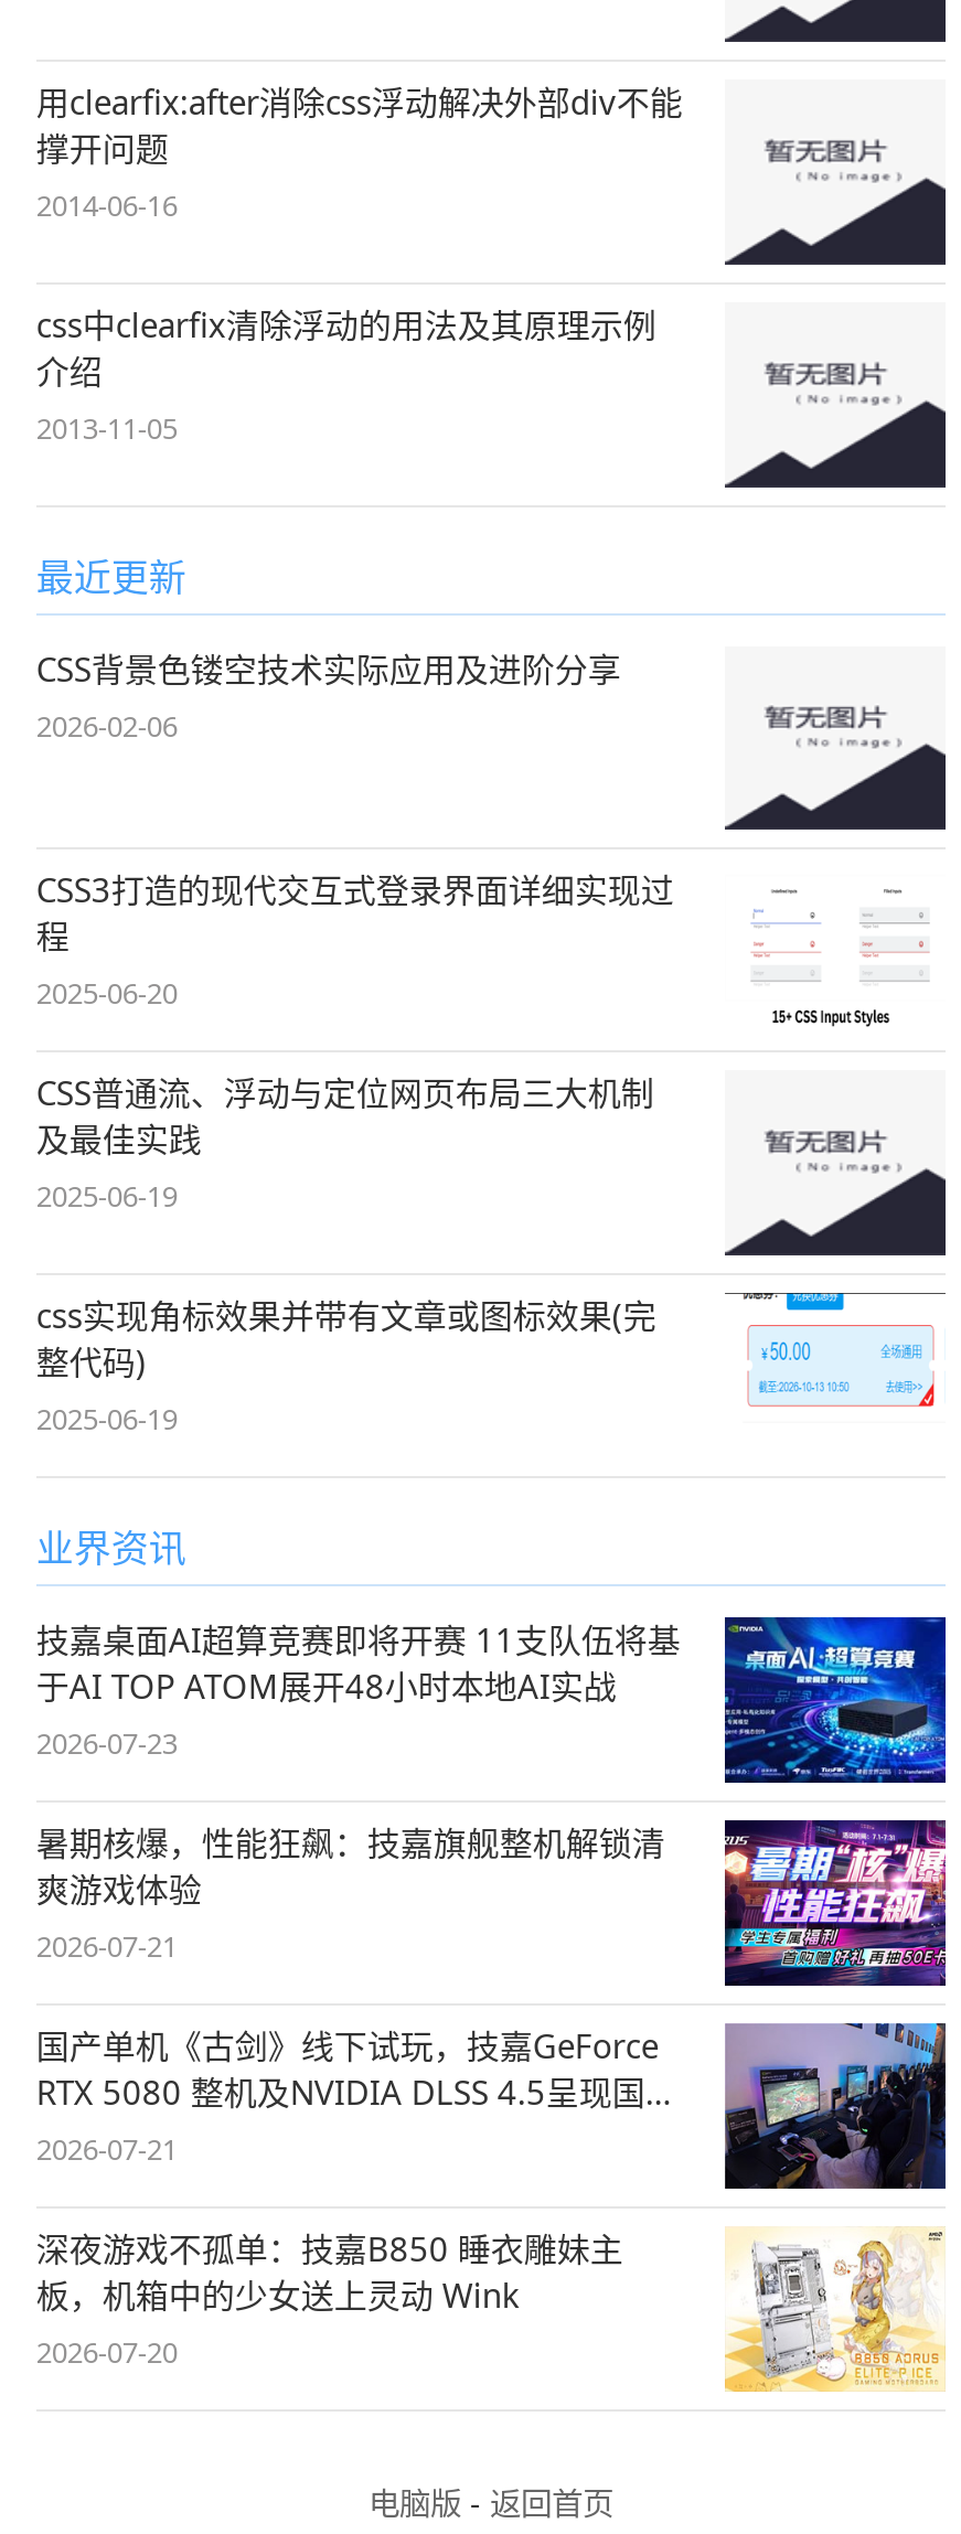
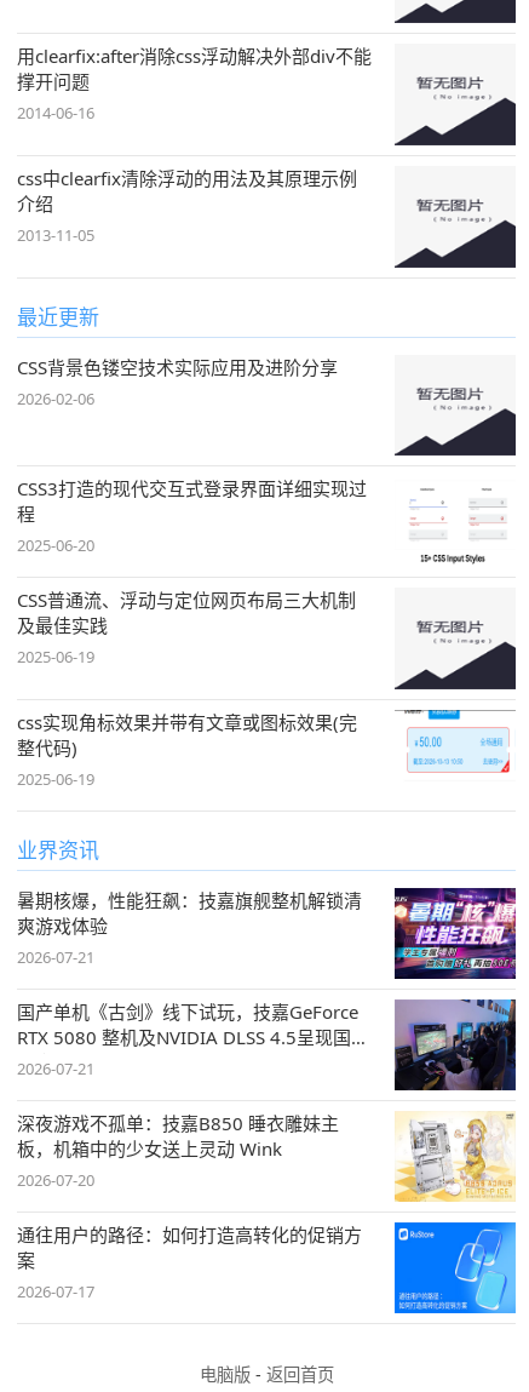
- [image]
- 技嘉桌面AI超算竞赛即将开赛 11支队伍将基
- 于AI TOP ATOM展开48小时本地AI实战
- 2026-07-23

moved up: [image] | 暑期核爆，性能狂飙：技嘉旗舰整机解锁清 | 爽游戏体验 | 2026-07-21 | 国产单机《古剑》线下试玩，技嘉GeForce | 深夜游戏不孤单：技嘉B850 睡衣雕妹主 | 板，机箱中的少女送上灵动 Wink | 2026-07-20

+ [image]
+ 通往用户的路径：如何打造高转化的促销方
+ 案
+ 2026-07-17
